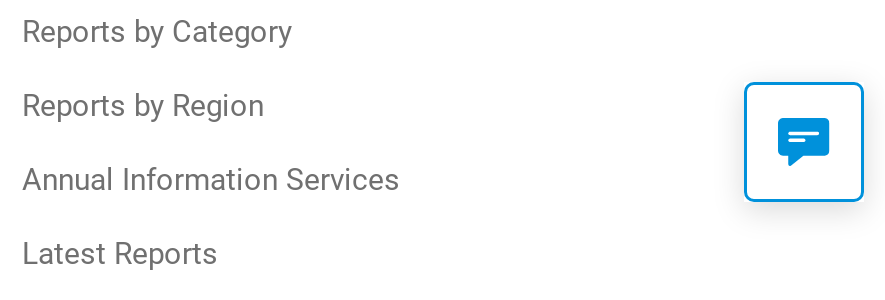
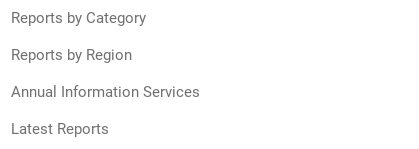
- [image]
